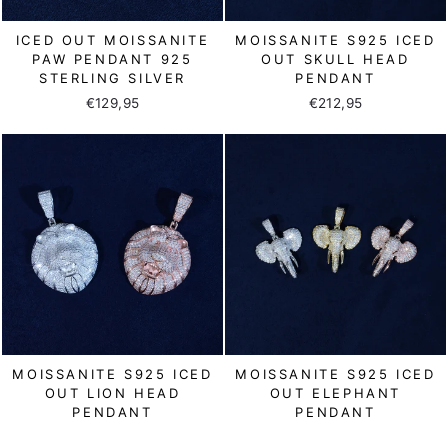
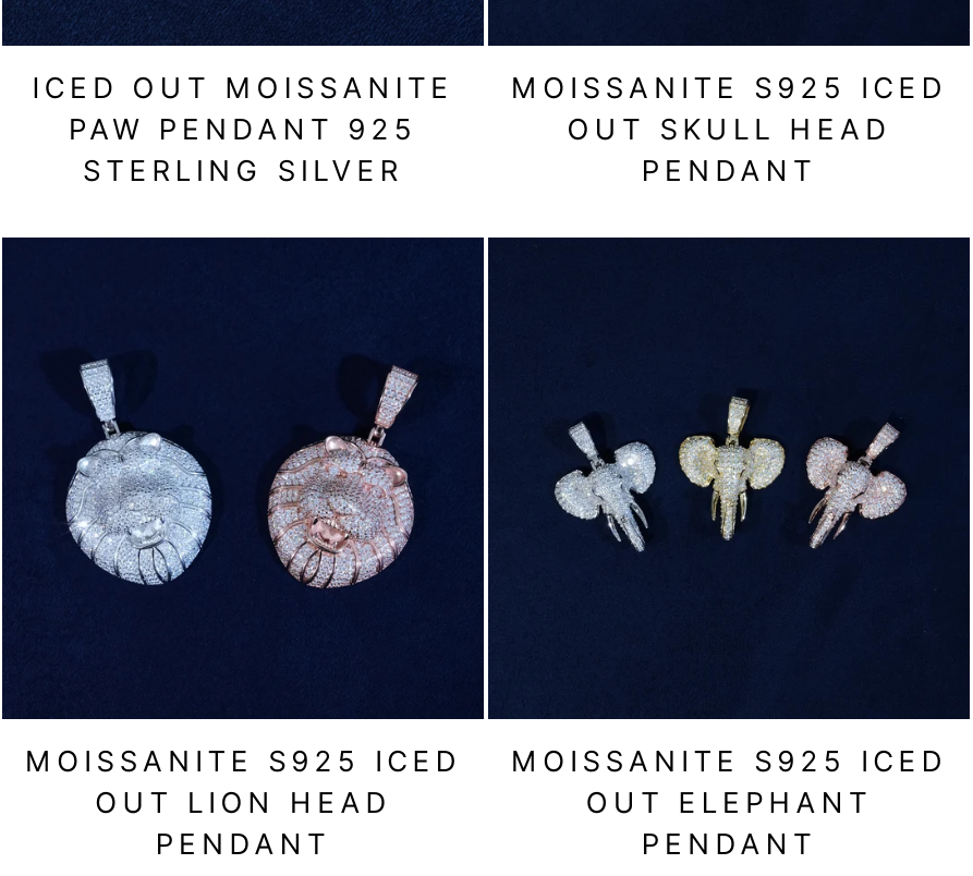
- €129,95

- €212,95
